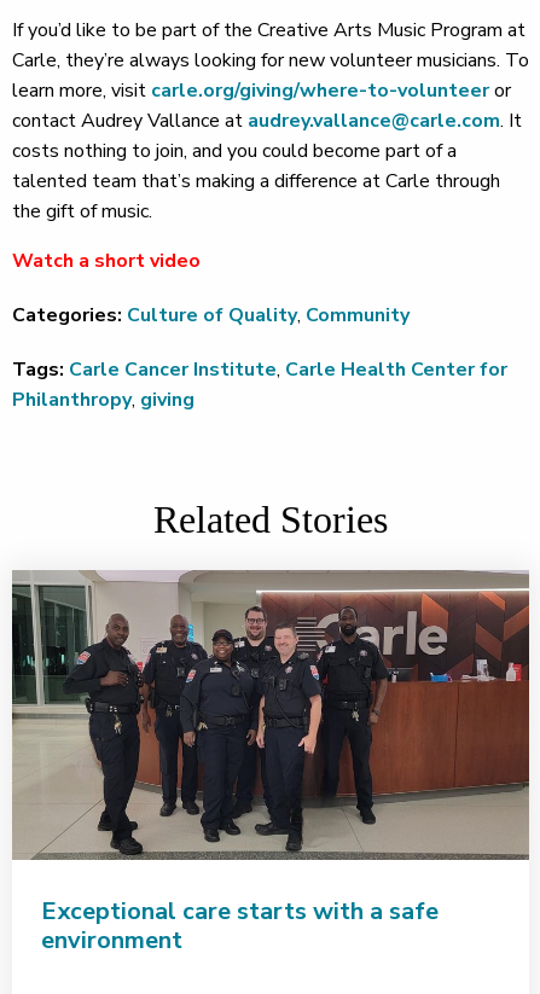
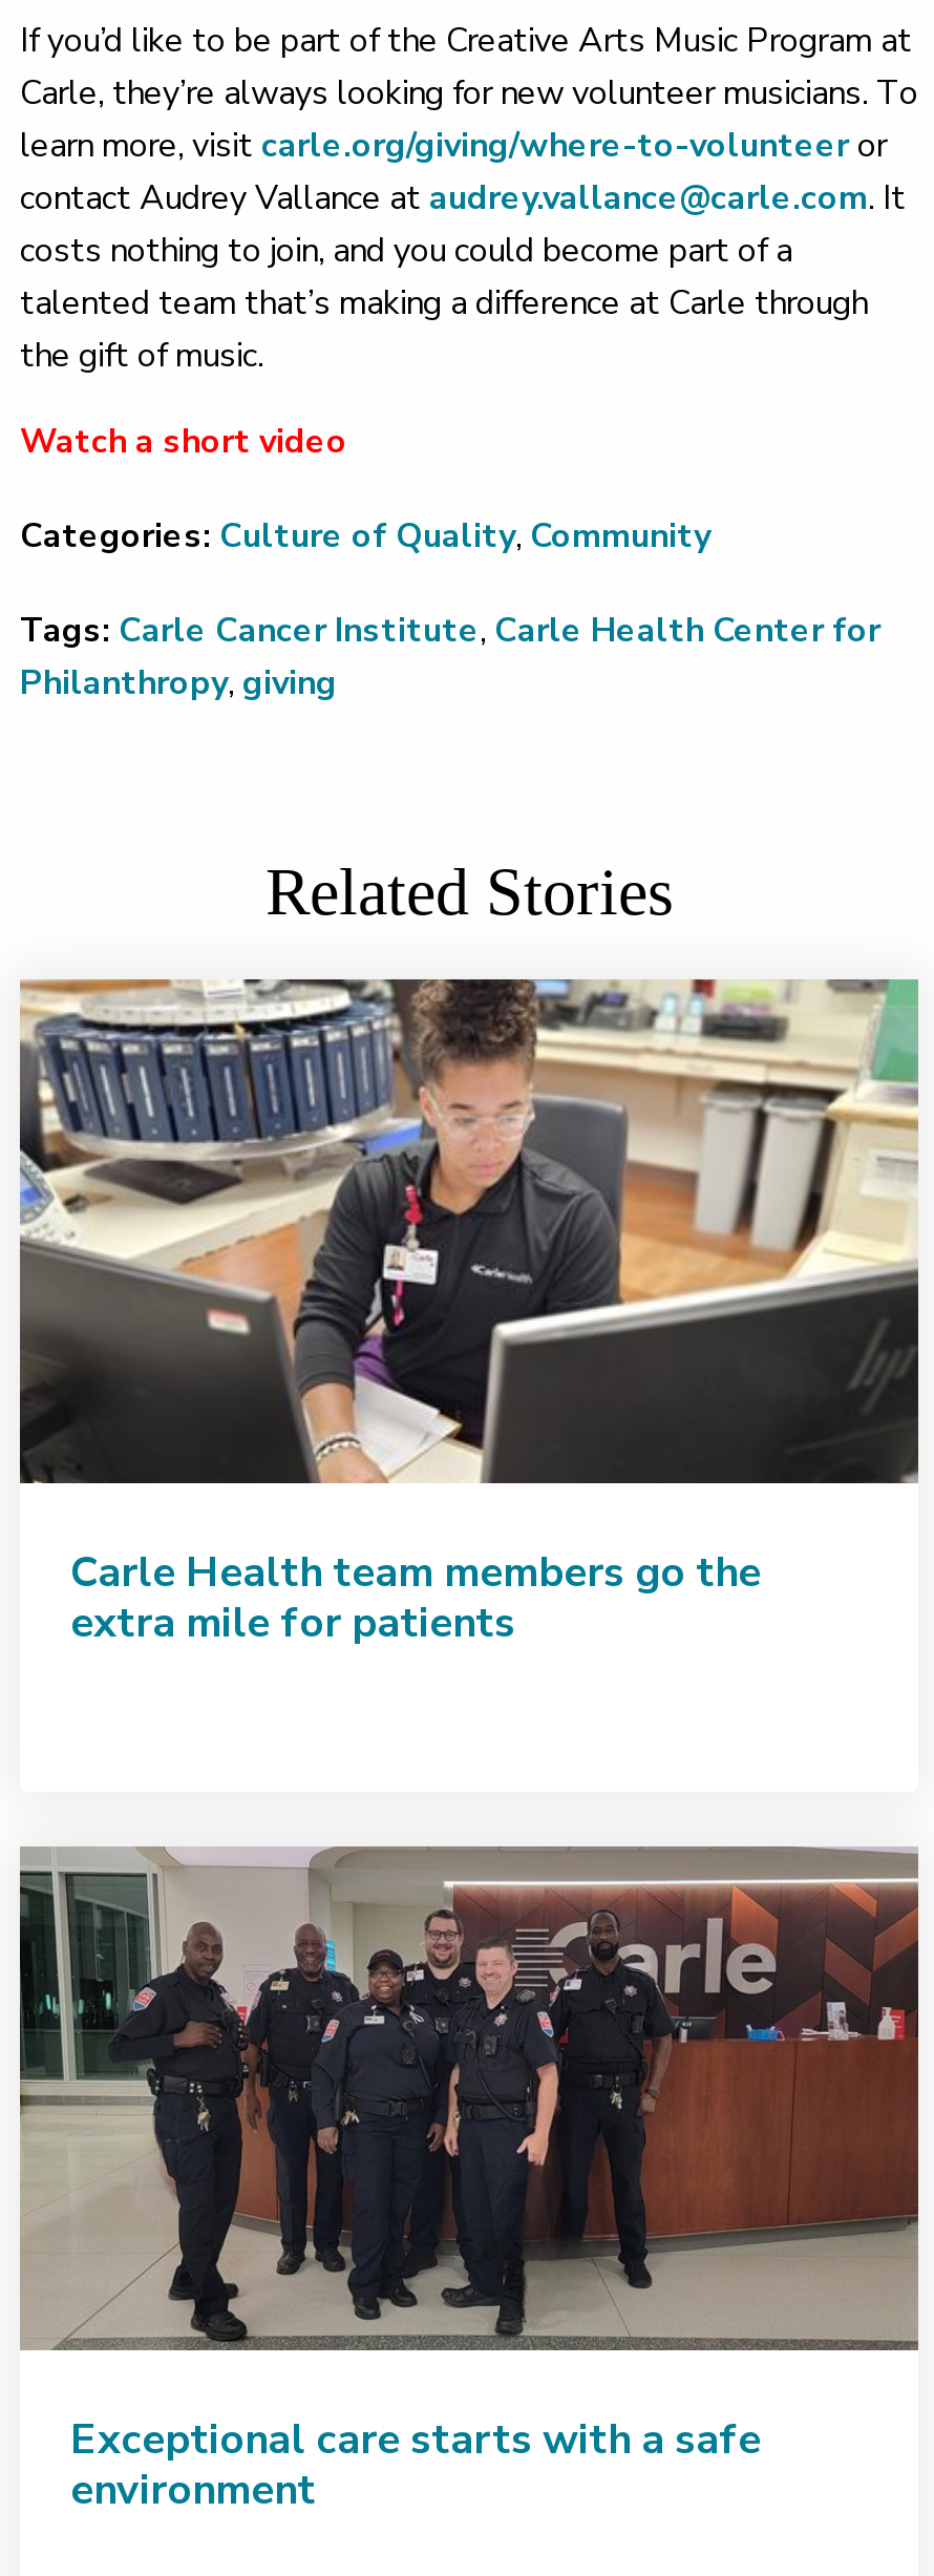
+ [image]
+ Carle Health team members go the
+ extra mile for patients
